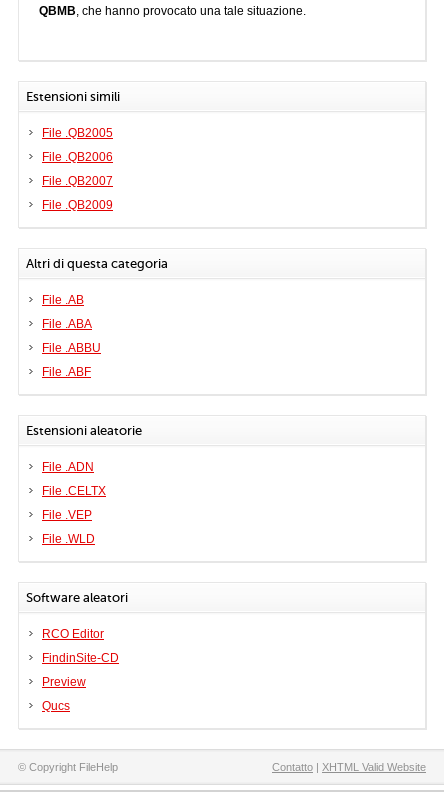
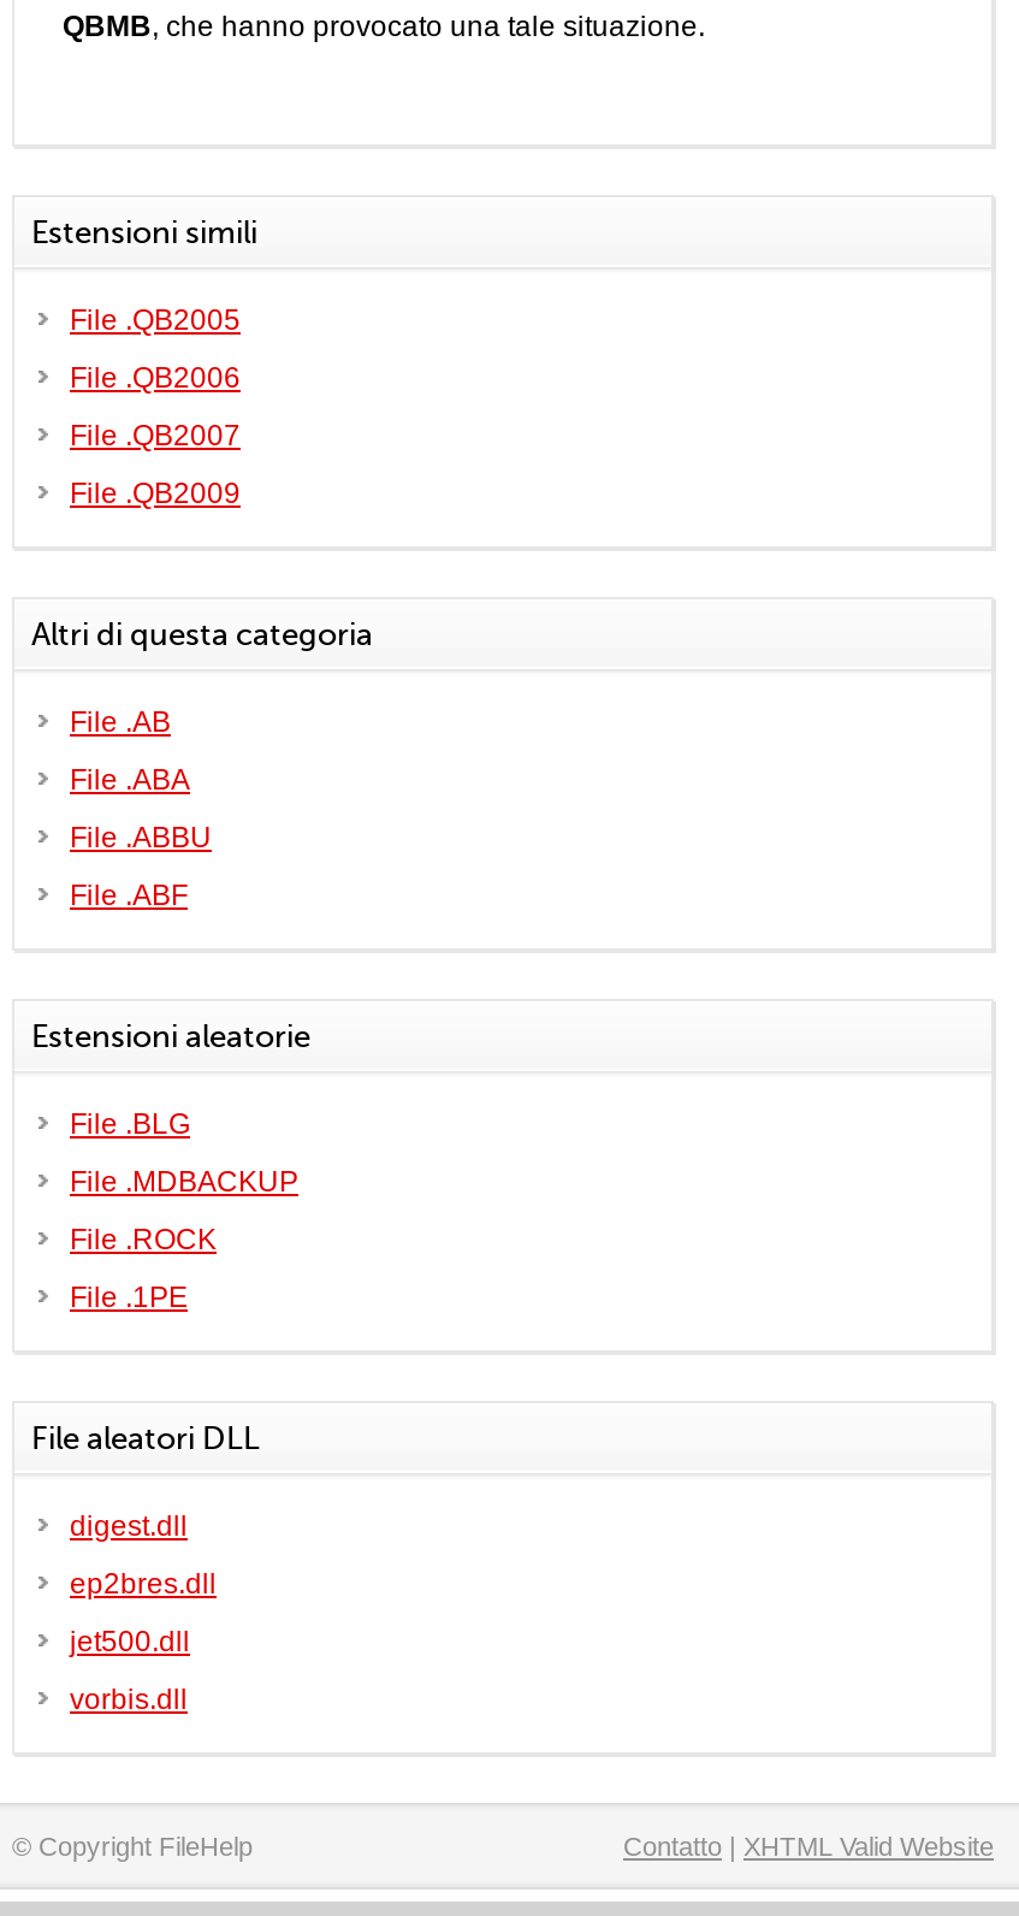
- File .ADN
+ File .BLG

- File .CELTX
+ File .MDBACKUP

- File .VEP
+ File .ROCK

- File .WLD
+ File .1PE

- Software aleatori
+ File aleatori DLL

- RCO Editor
+ digest.dll

- FindinSite-CD
+ ep2bres.dll

- Preview
+ jet500.dll

- Qucs
+ vorbis.dll
